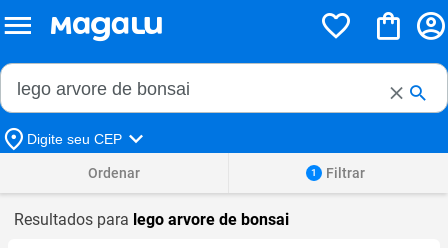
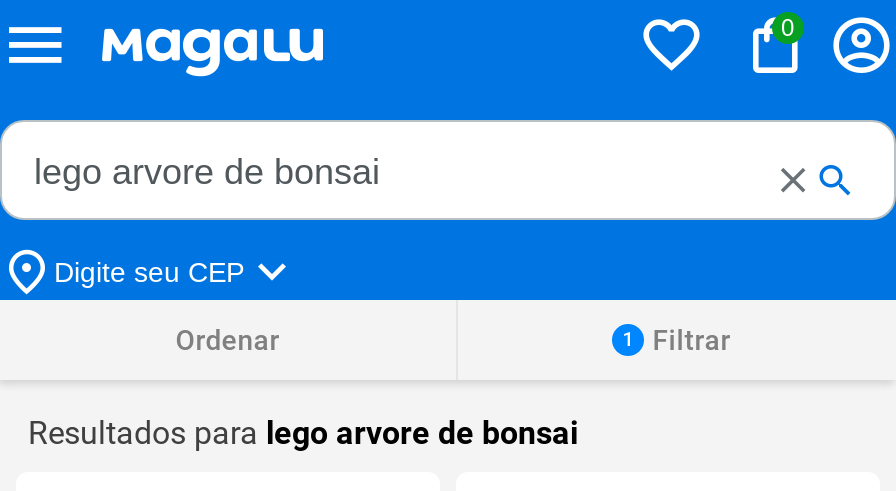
+ 0
